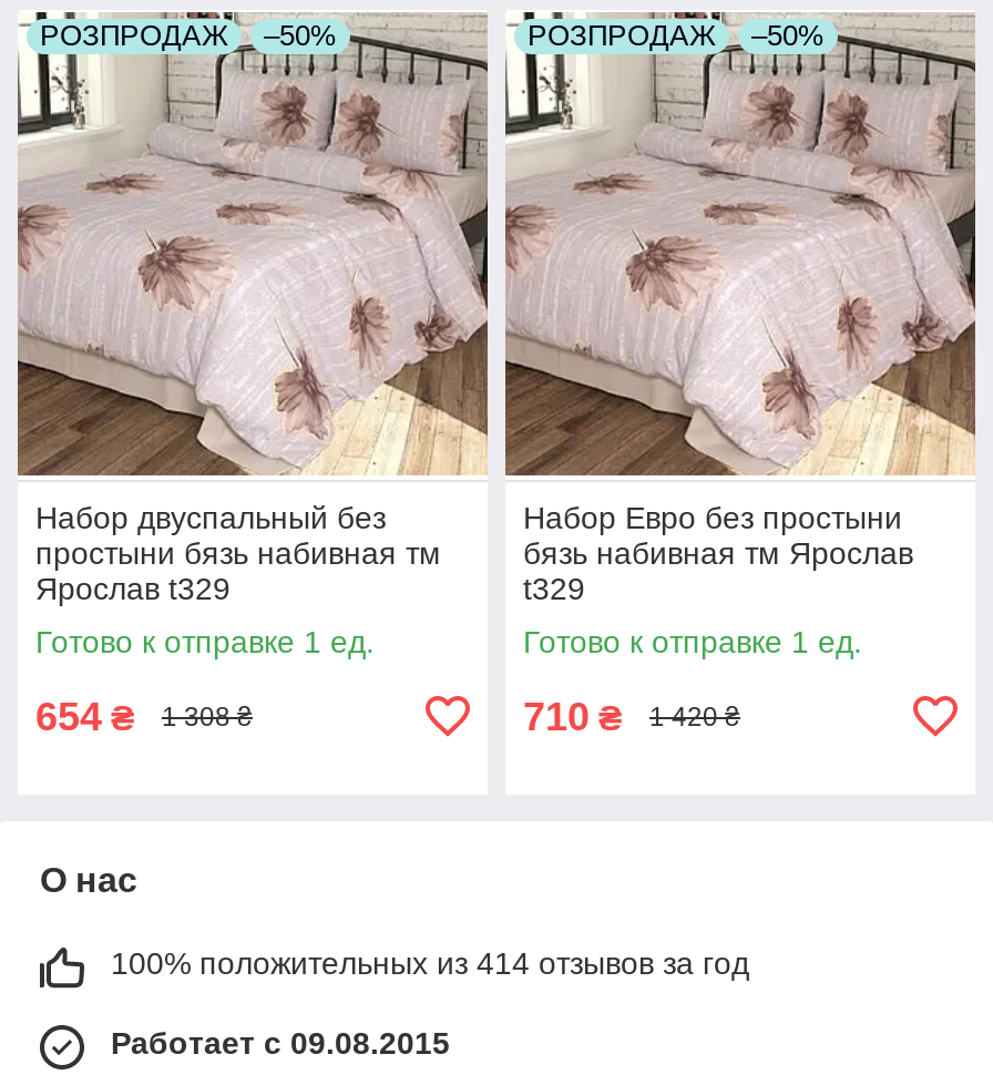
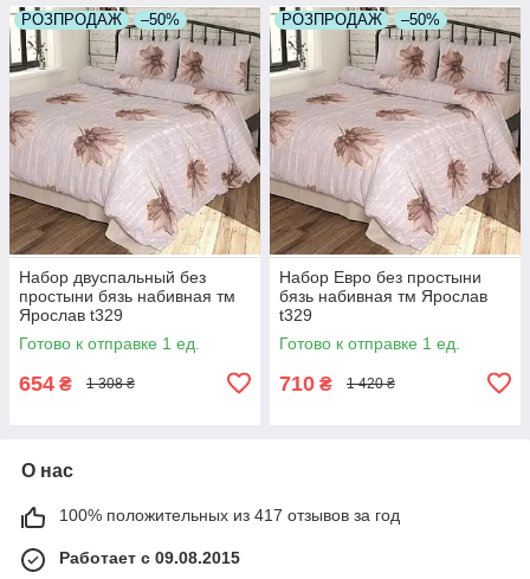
- 100% положительных из 414 отзывов за год
+ 100% положительных из 417 отзывов за год
